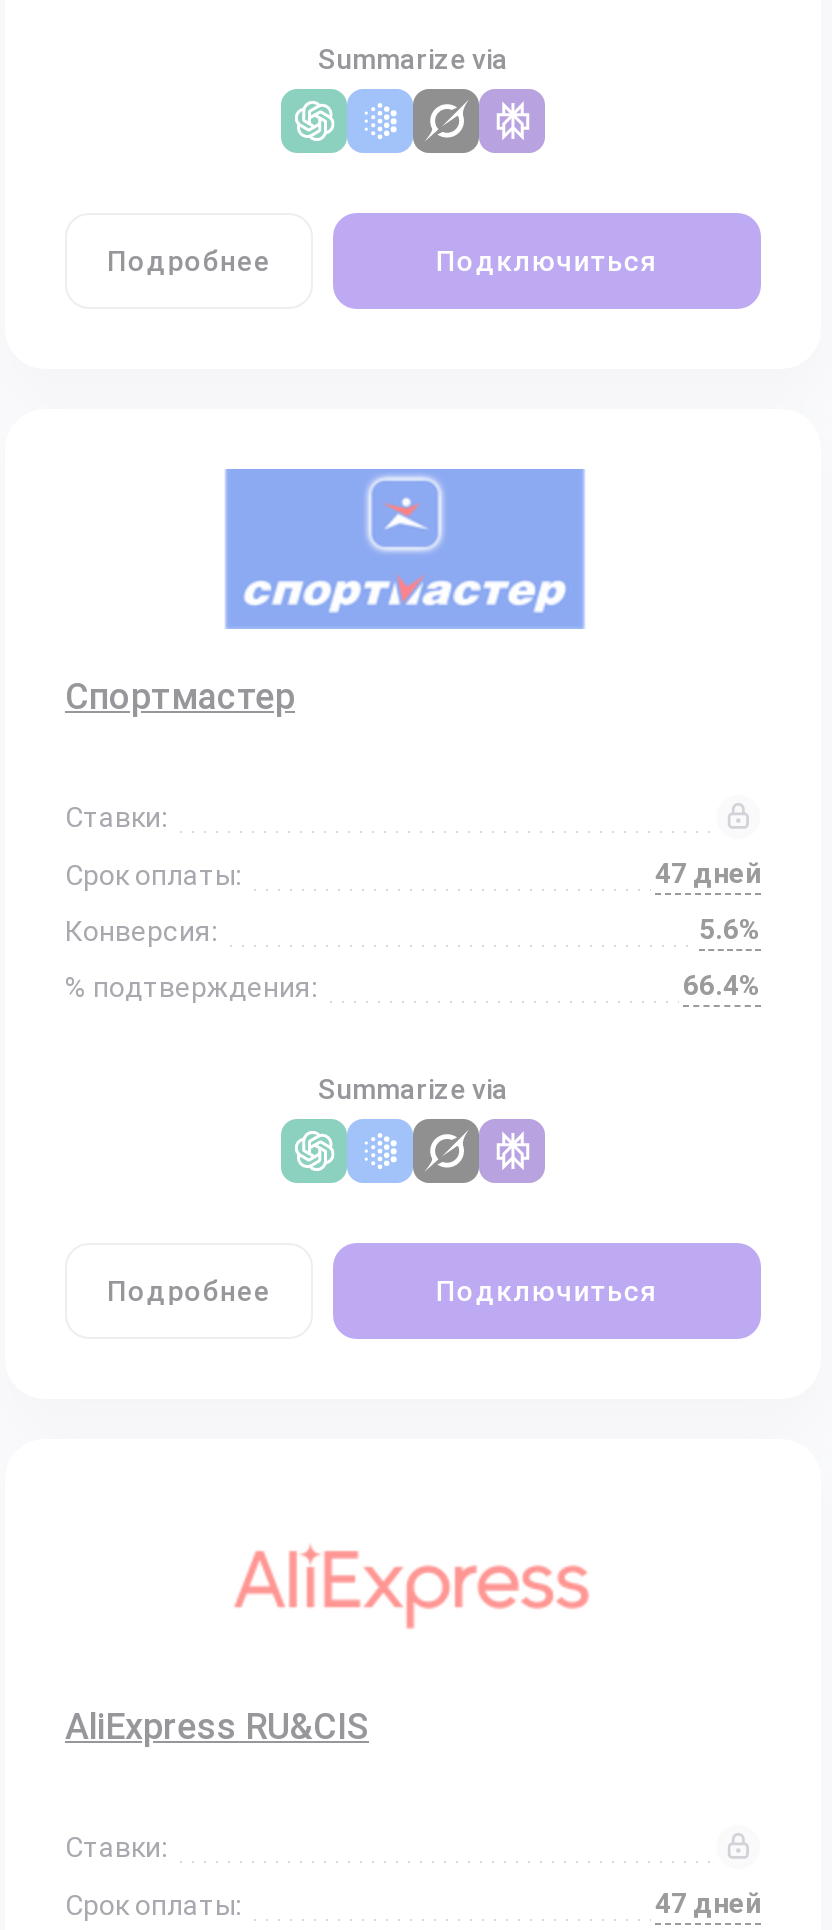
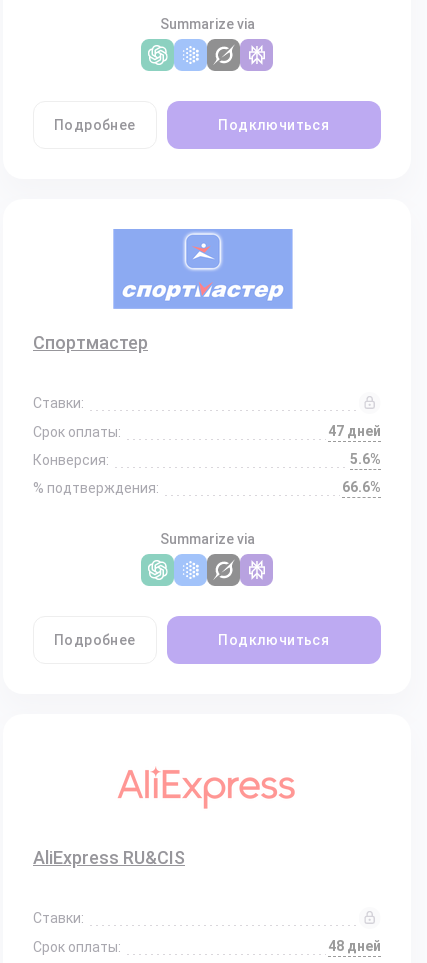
- 66.4%
+ 66.6%

- 47 дней
+ 48 дней
